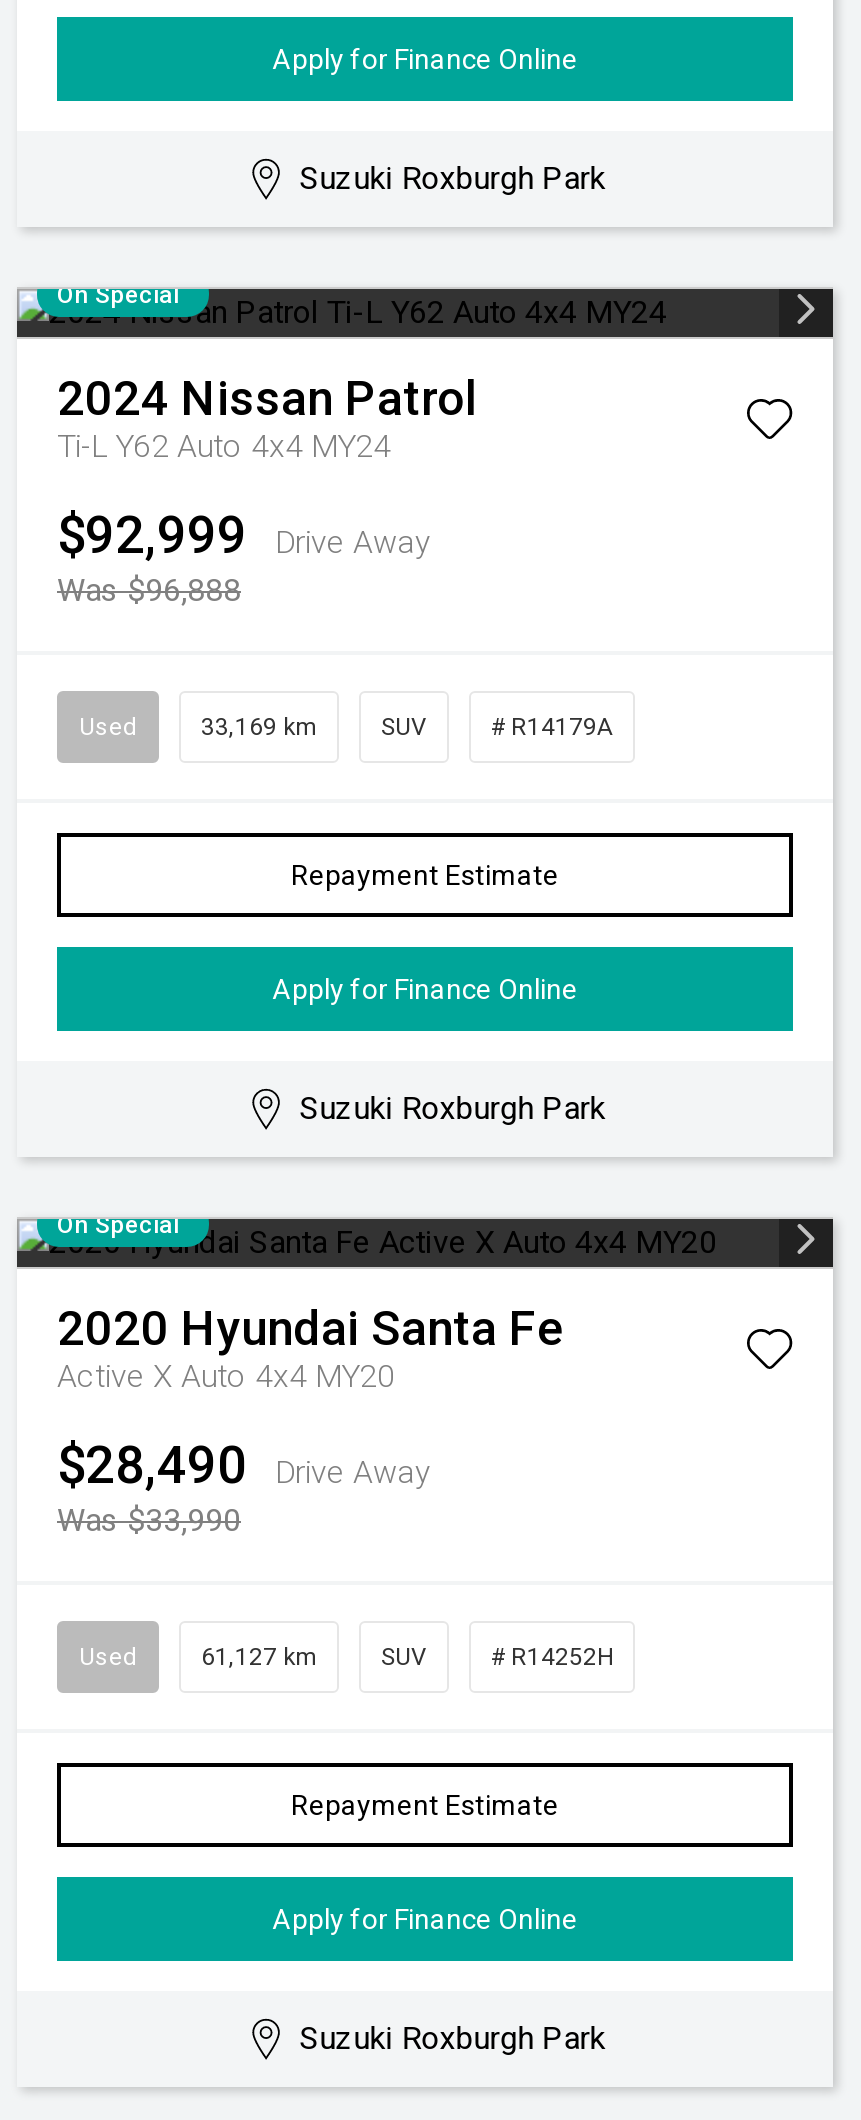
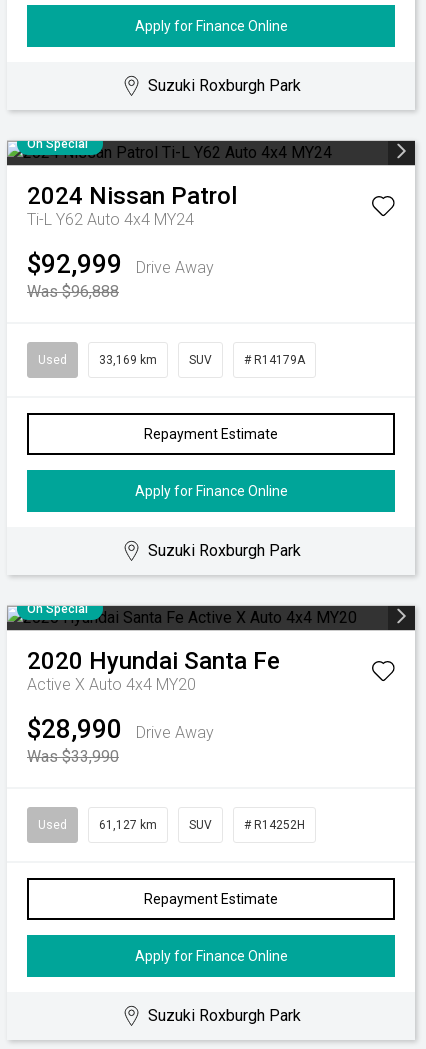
- $28,490 Drive Away
+ $28,990 Drive Away
